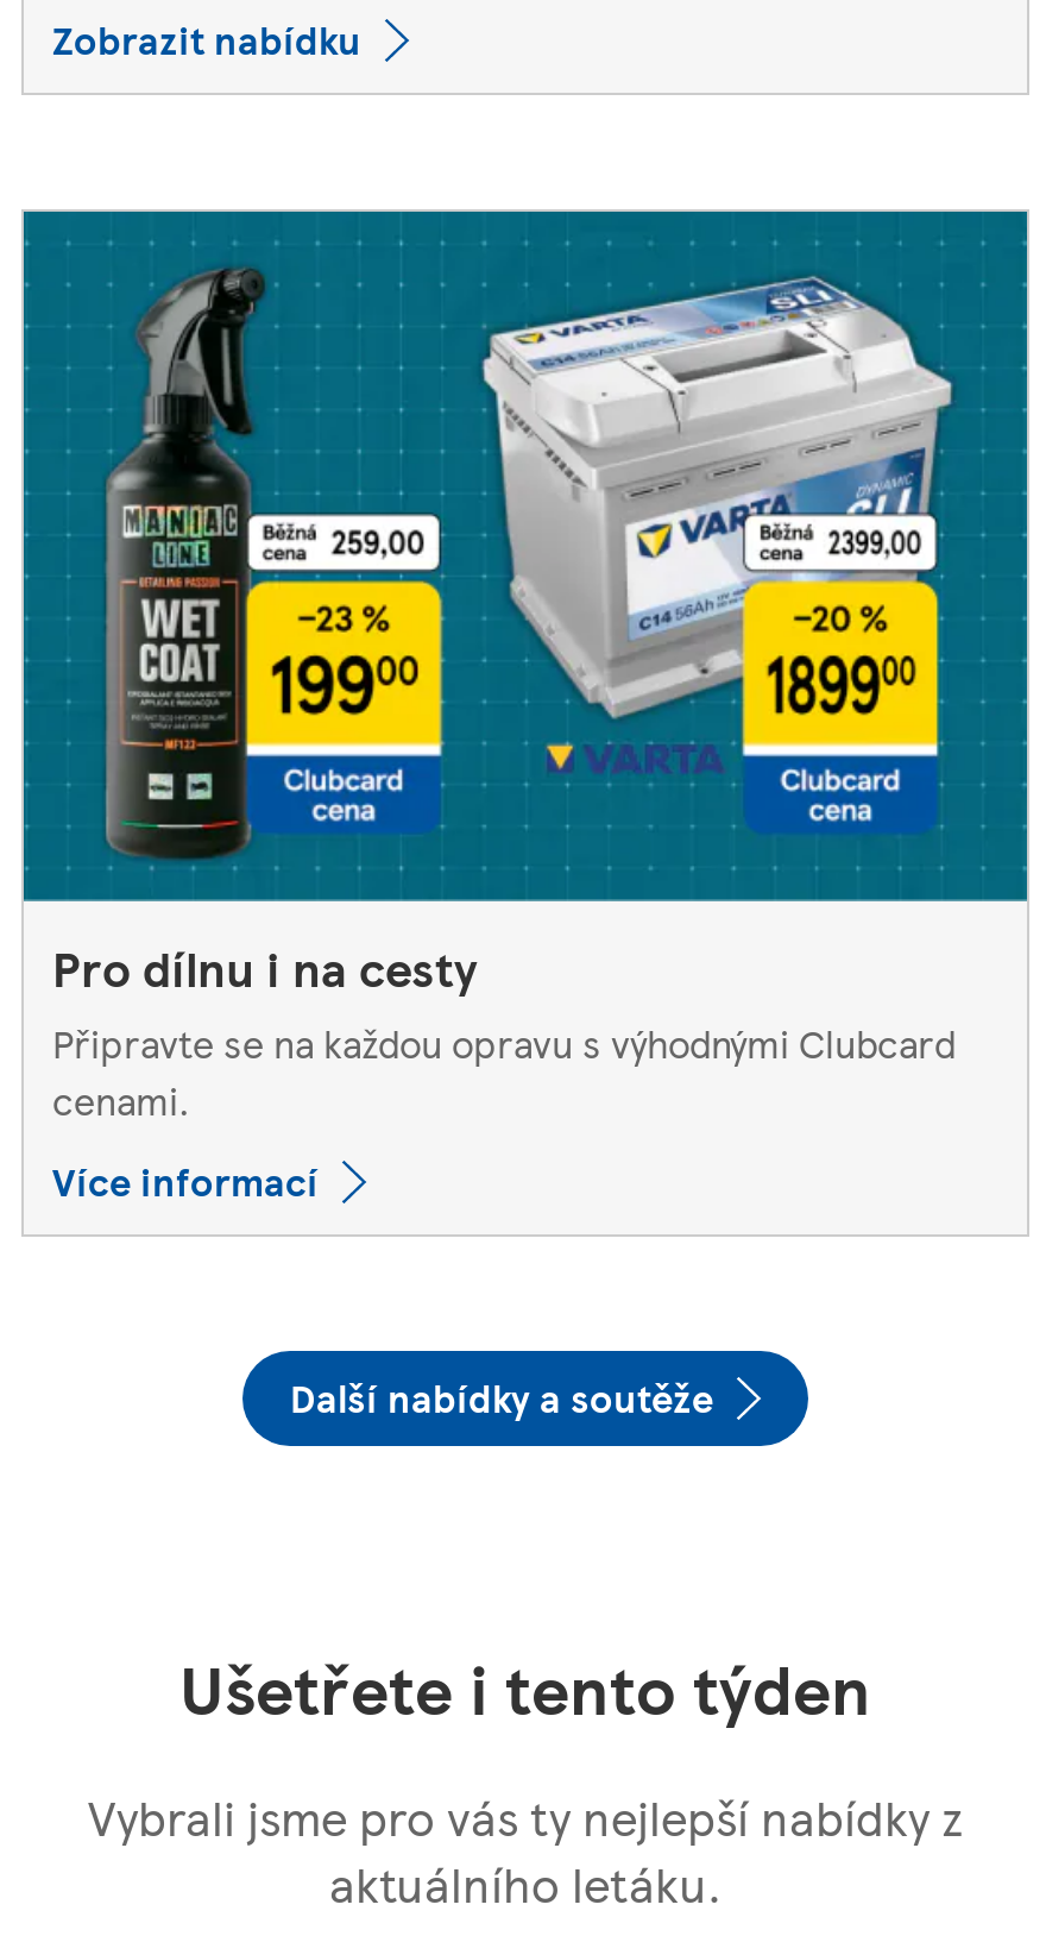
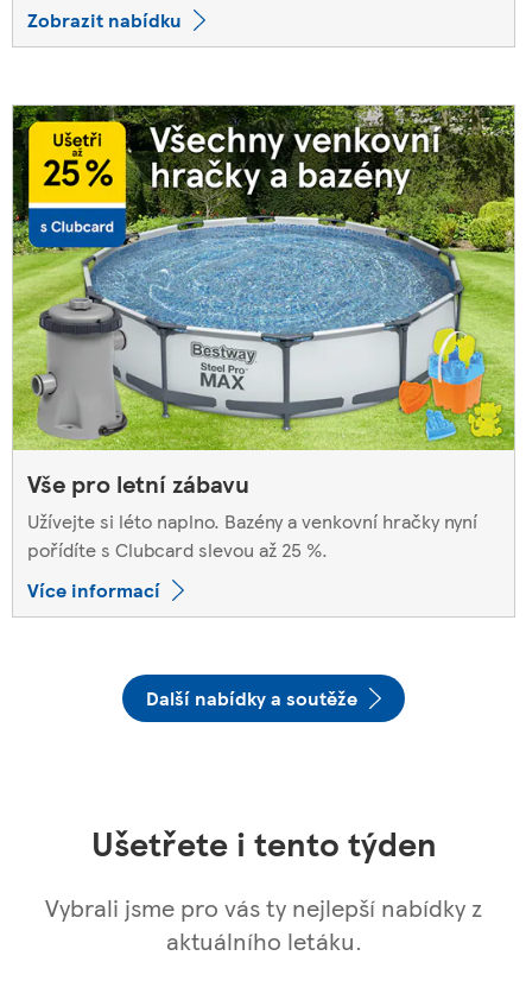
- [image]
- Pro dílnu i na cesty
- Připravte se na každou opravu s výhodnými Clubcard
- cenami.
+ [image]
+ Vše pro letní zábavu
+ Užívejte si léto naplno. Bazény a venkovní hračky nyní
+ pořídíte s Clubcard slevou až 25 %.
